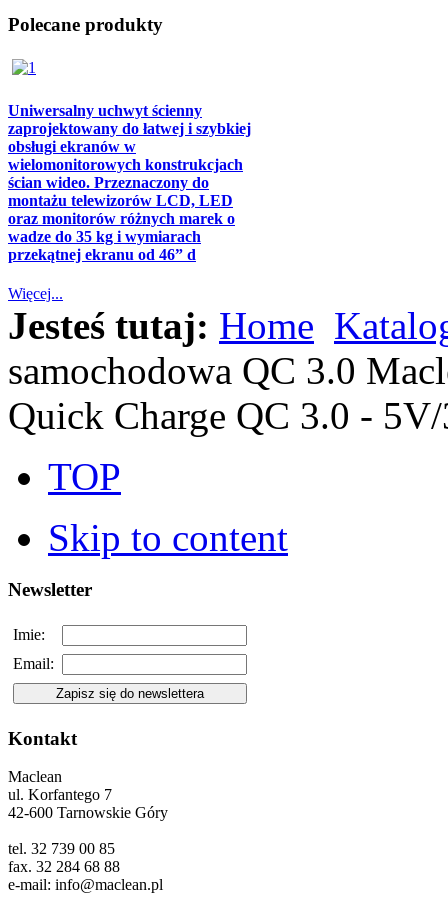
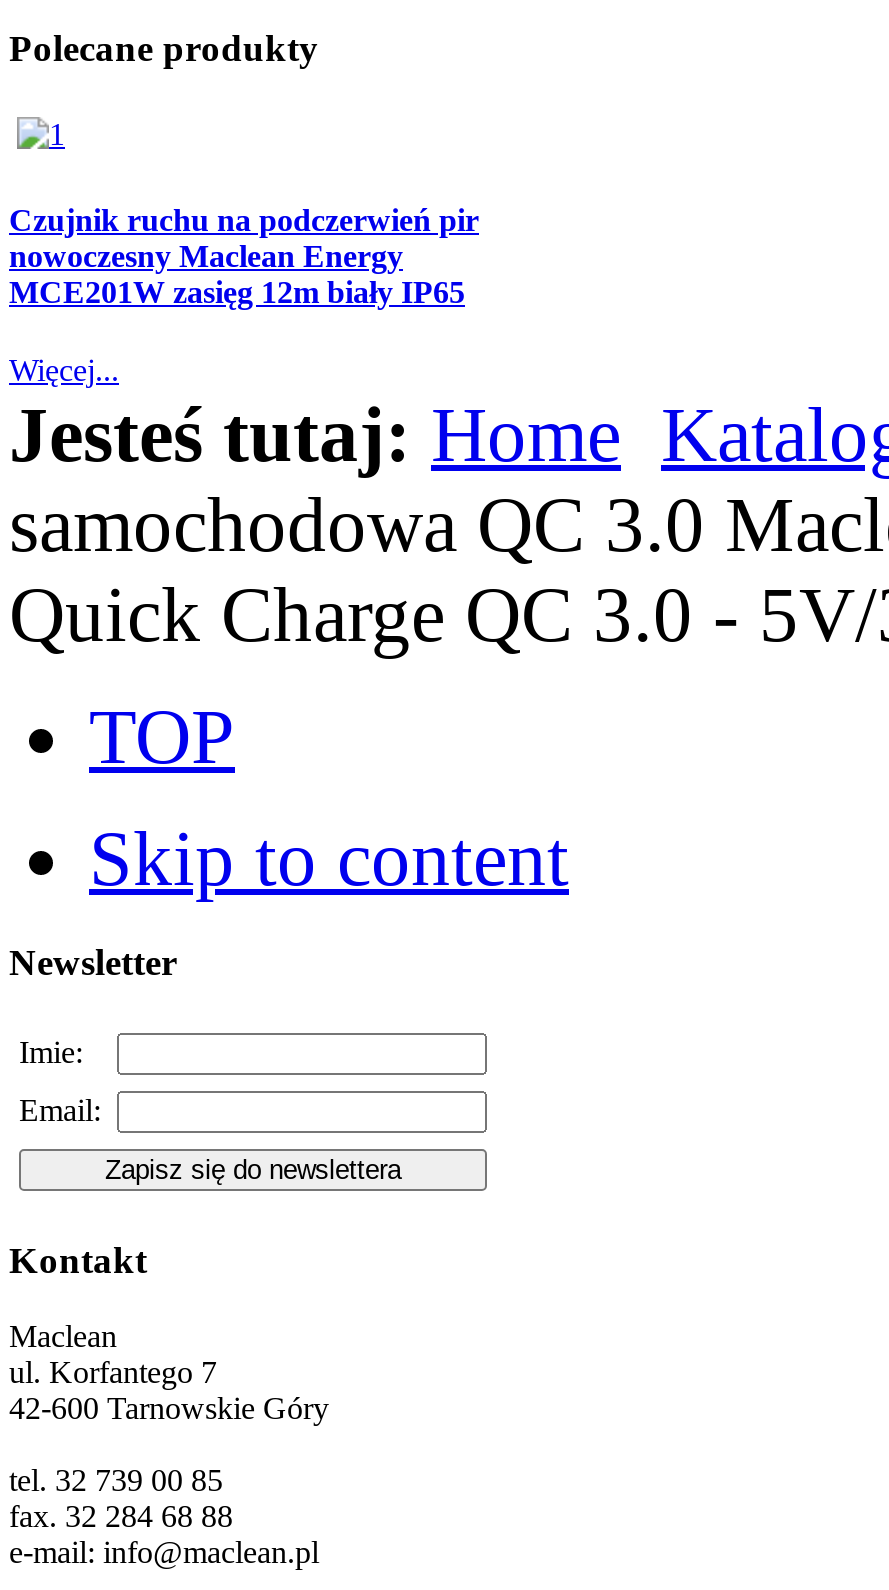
- Uniwersalny uchwyt ścienny
- zaprojektowany do łatwej i szybkiej
- obsługi ekranów w
- wielomonitorowych konstrukcjach
- ścian wideo. Przeznaczony do
- montażu telewizorów LCD, LED
- oraz monitorów różnych marek o
- wadze do 35 kg i wymiarach
- przekątnej ekranu od 46” d
+ Czujnik ruchu na podczerwień pir
+ nowoczesny Maclean Energy
+ MCE201W zasięg 12m biały IP65
